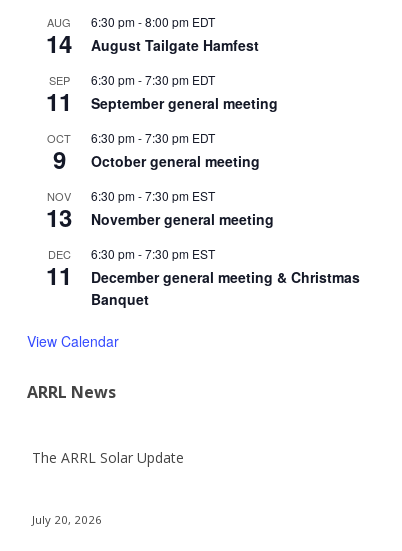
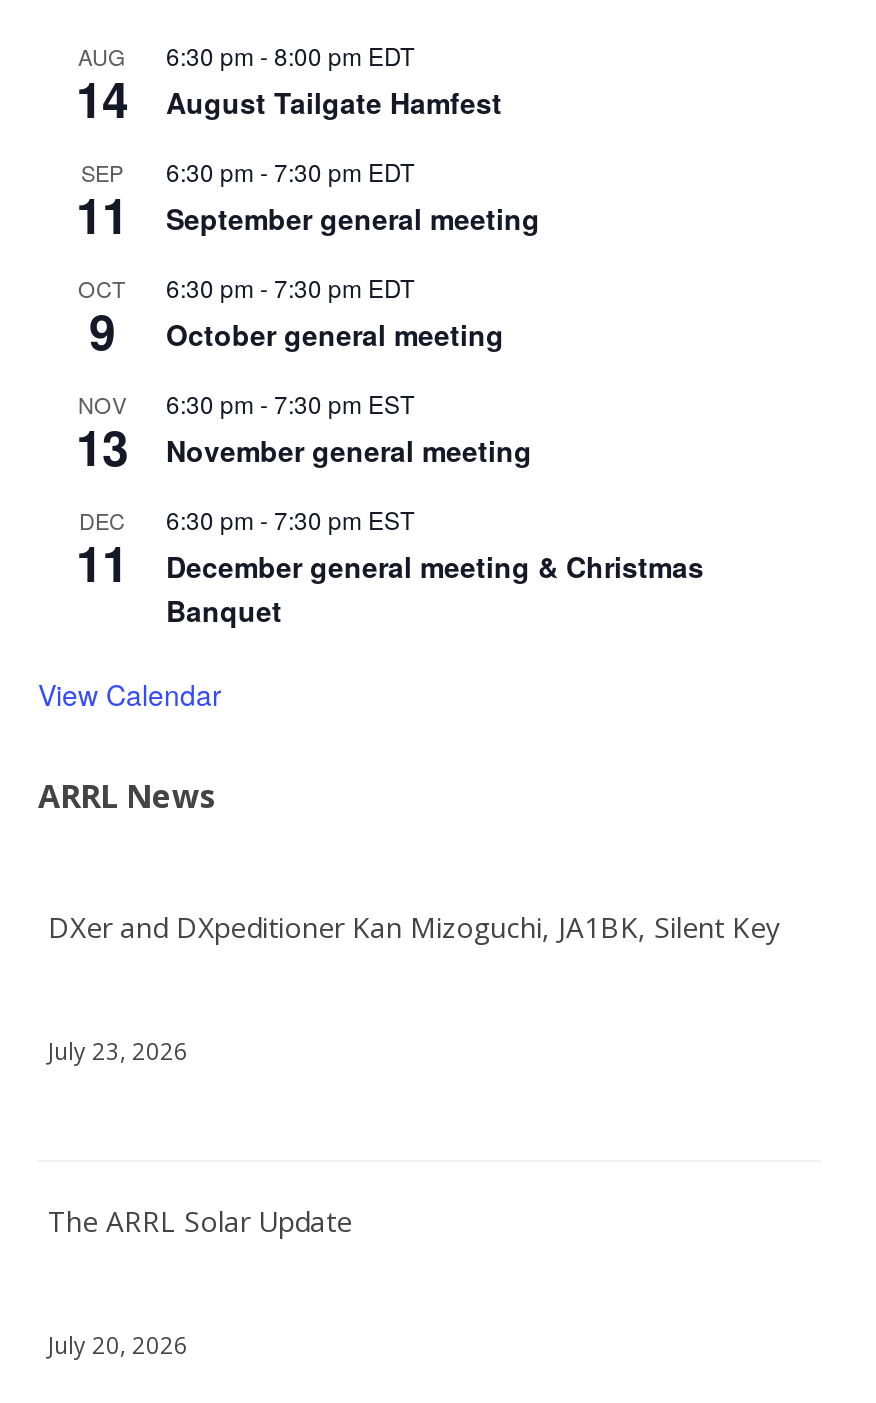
+ DXer and DXpeditioner Kan Mizoguchi, JA1BK, Silent Key
+ July 23, 2026
